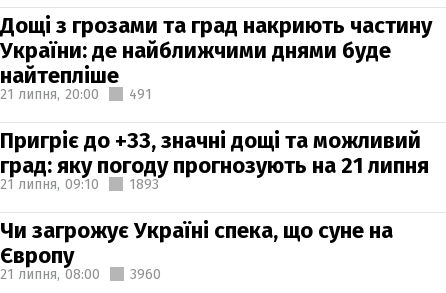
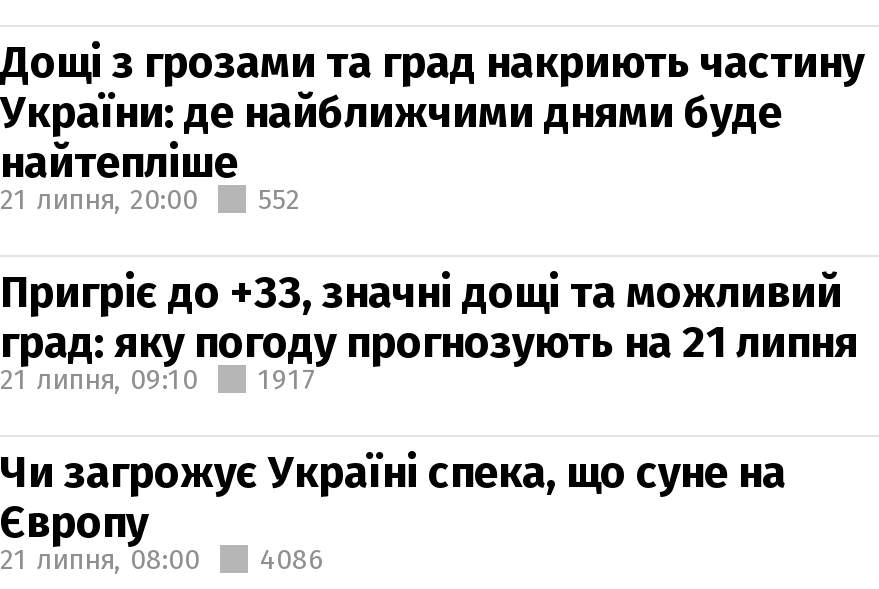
- 21 липня, 20:00 491
+ 21 липня, 20:00 552

- 1893
+ 1917

- 21 липня, 08:00 3960
+ 21 липня, 08:00 4086
